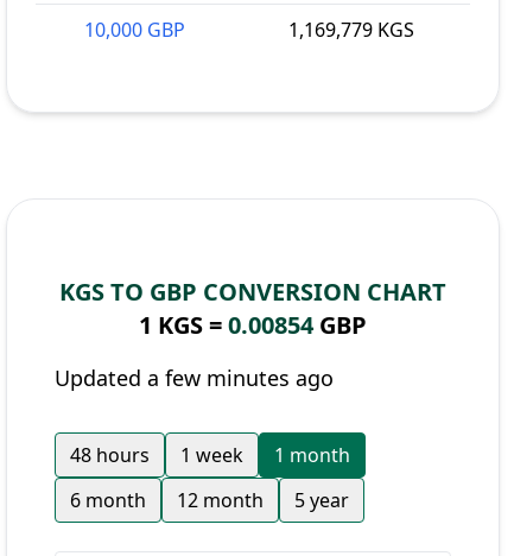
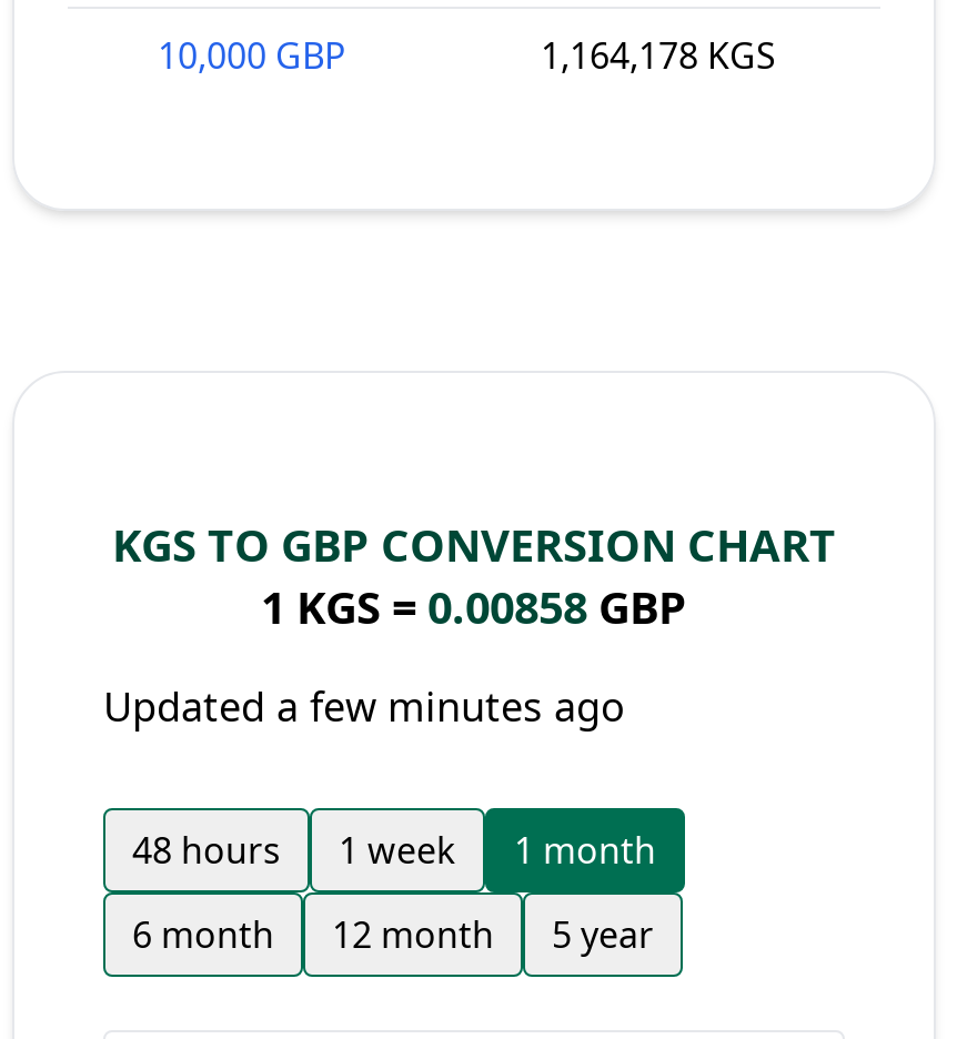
- 1,169,779 KGS
+ 1,164,178 KGS

- 1 KGS = 0.00854 GBP
+ 1 KGS = 0.00858 GBP
